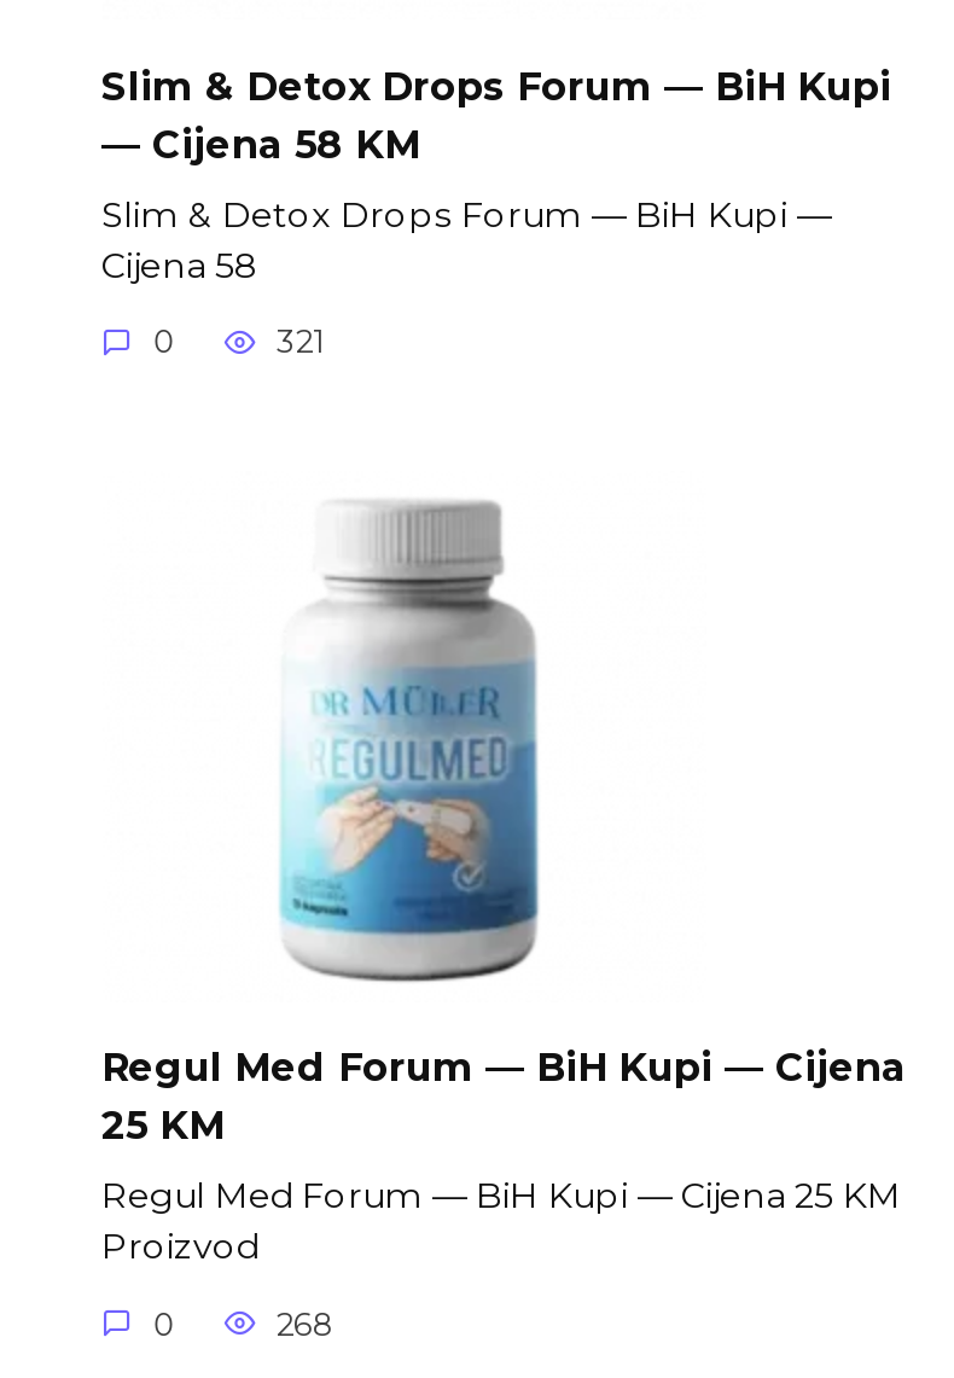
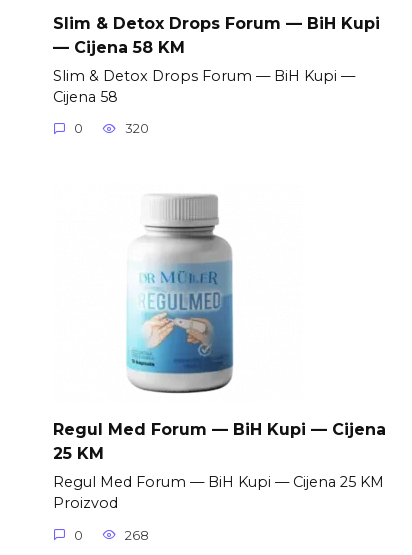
- 321
+ 320
